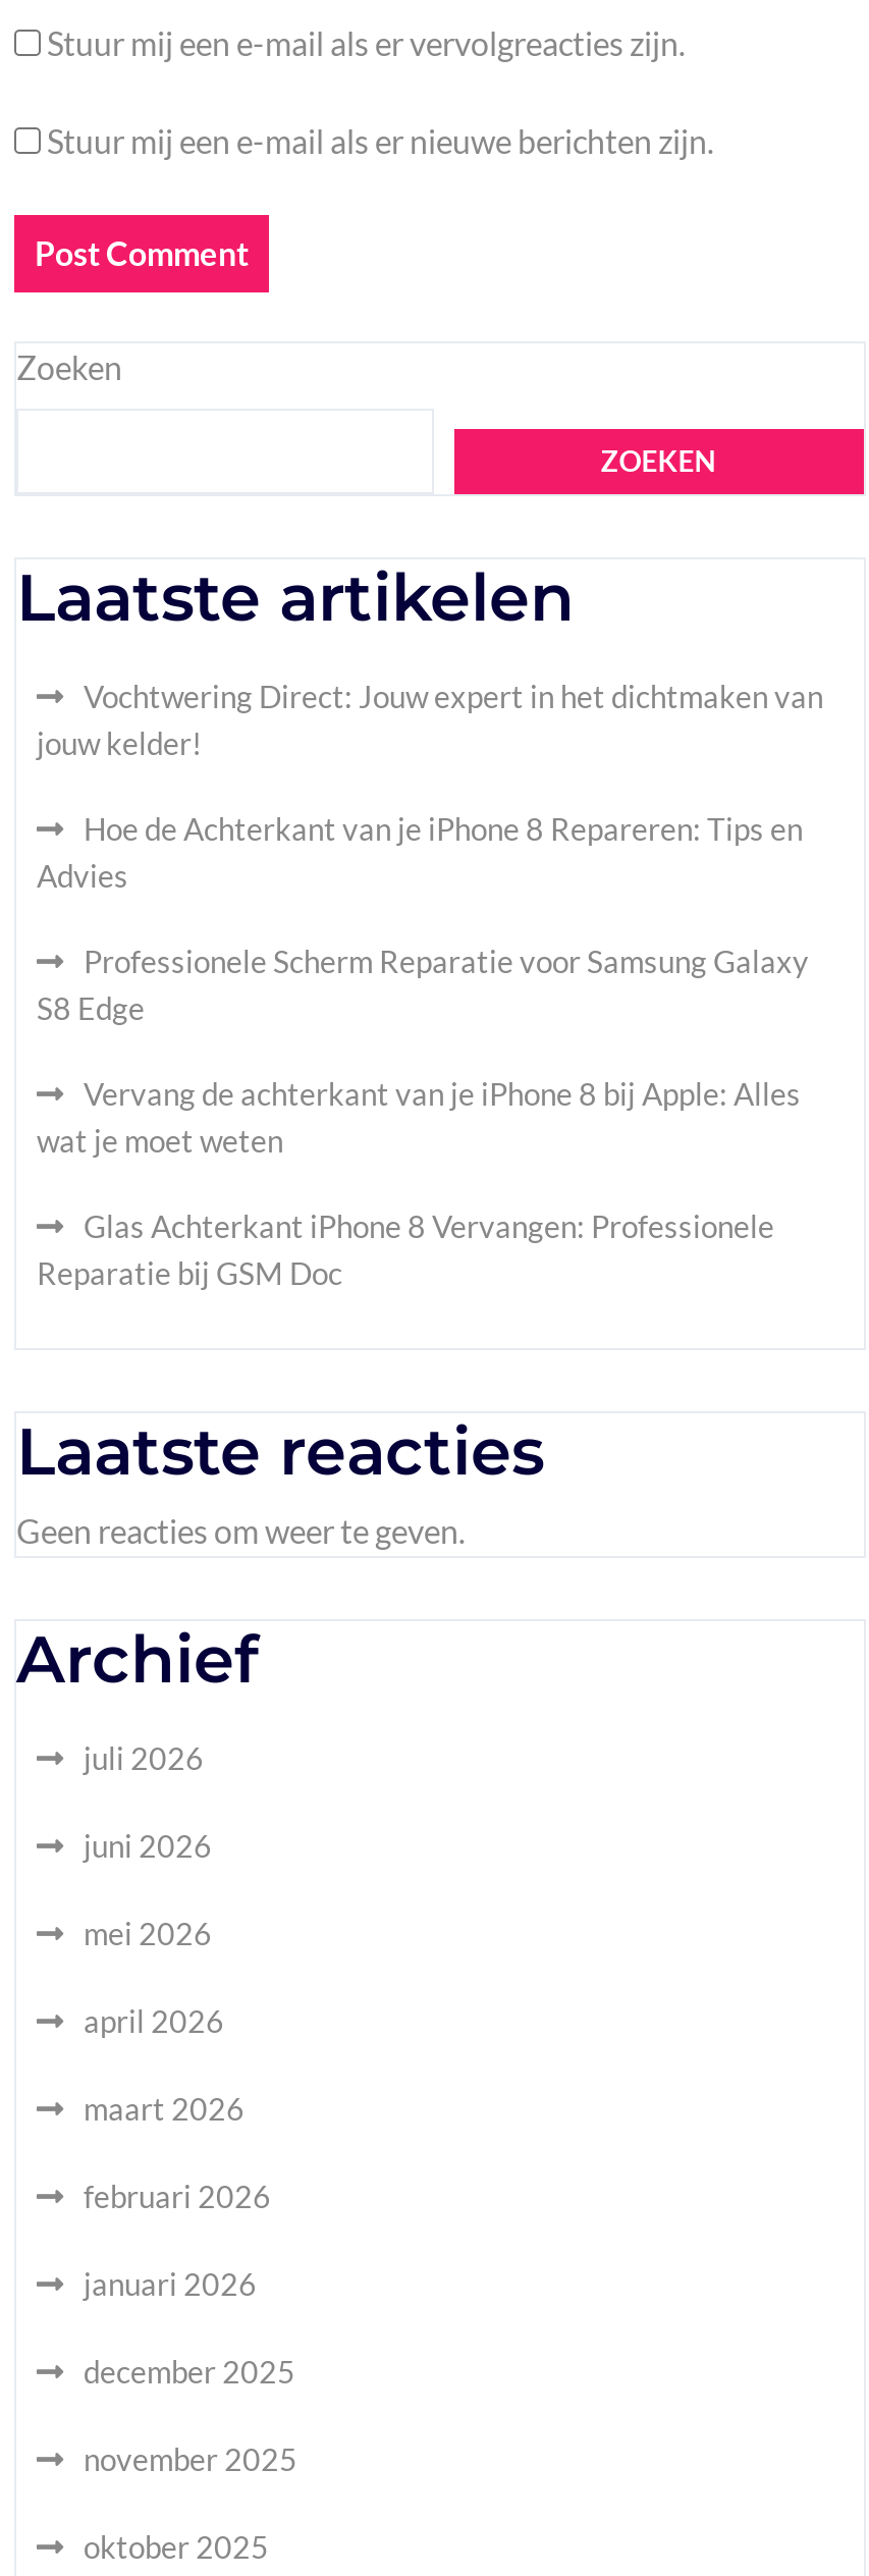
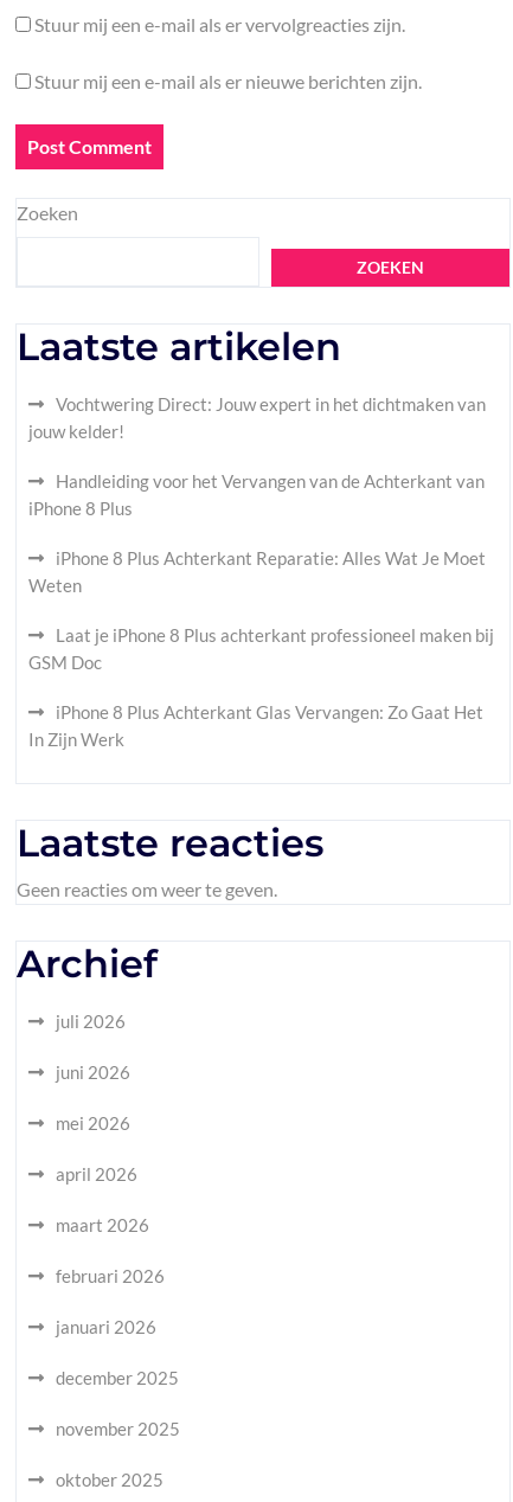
- Hoe de Achterkant van je iPhone 8 Repareren: Tips en
- Advies
+ Handleiding voor het Vervangen van de Achterkant van
+ iPhone 8 Plus

- Professionele Scherm Reparatie voor Samsung Galaxy
- S8 Edge
+ iPhone 8 Plus Achterkant Reparatie: Alles Wat Je Moet
+ Weten

- Vervang de achterkant van je iPhone 8 bij Apple: Alles
- wat je moet weten
+ Laat je iPhone 8 Plus achterkant professioneel maken bij
+ GSM Doc

- Glas Achterkant iPhone 8 Vervangen: Professionele
- Reparatie bij GSM Doc
+ iPhone 8 Plus Achterkant Glas Vervangen: Zo Gaat Het
+ In Zijn Werk
